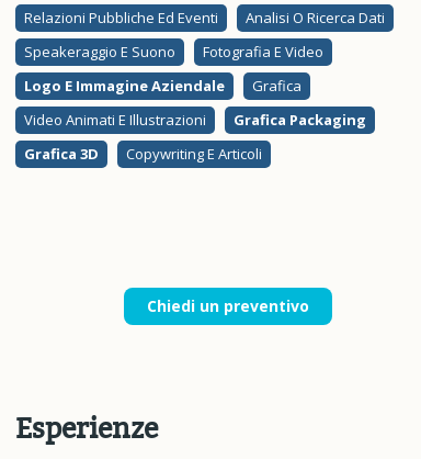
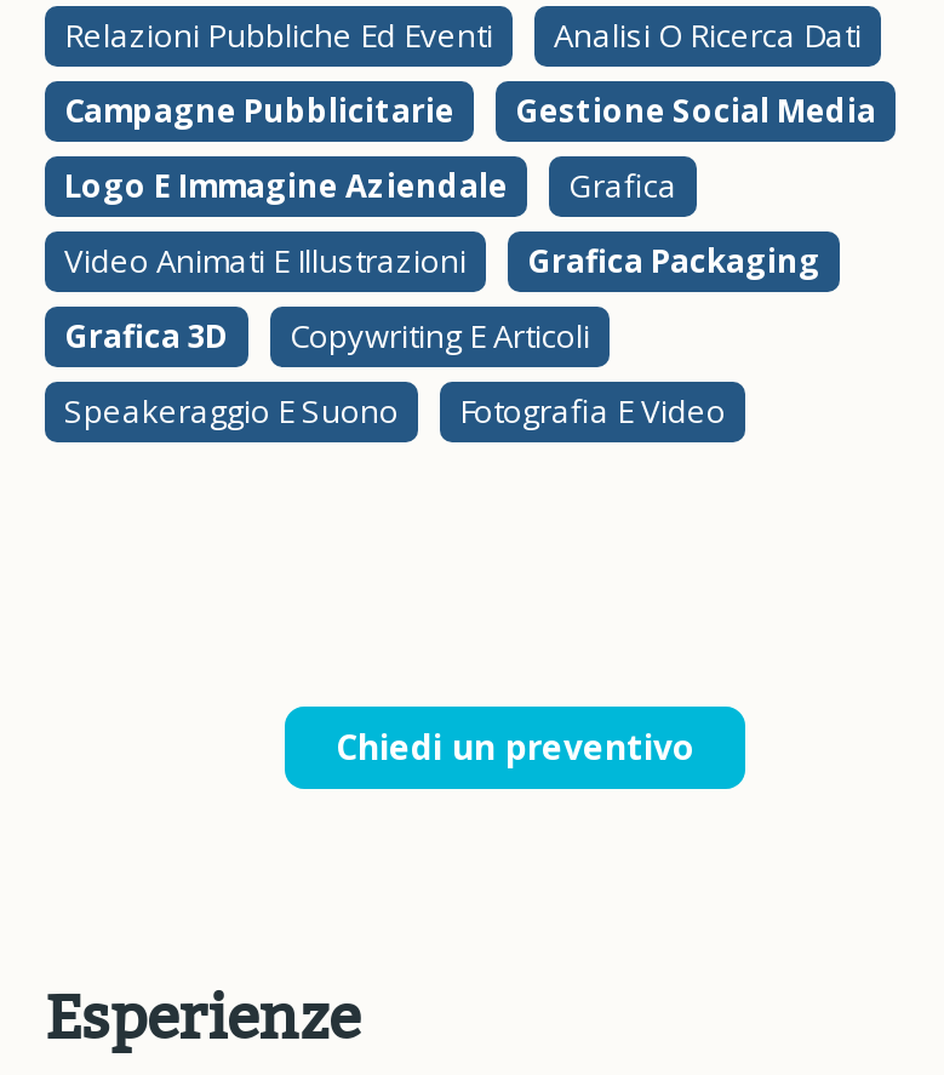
+ Campagne Pubblicitarie
+ Gestione Social Media

moved down: Speakeraggio E Suono | Fotografia E Video
